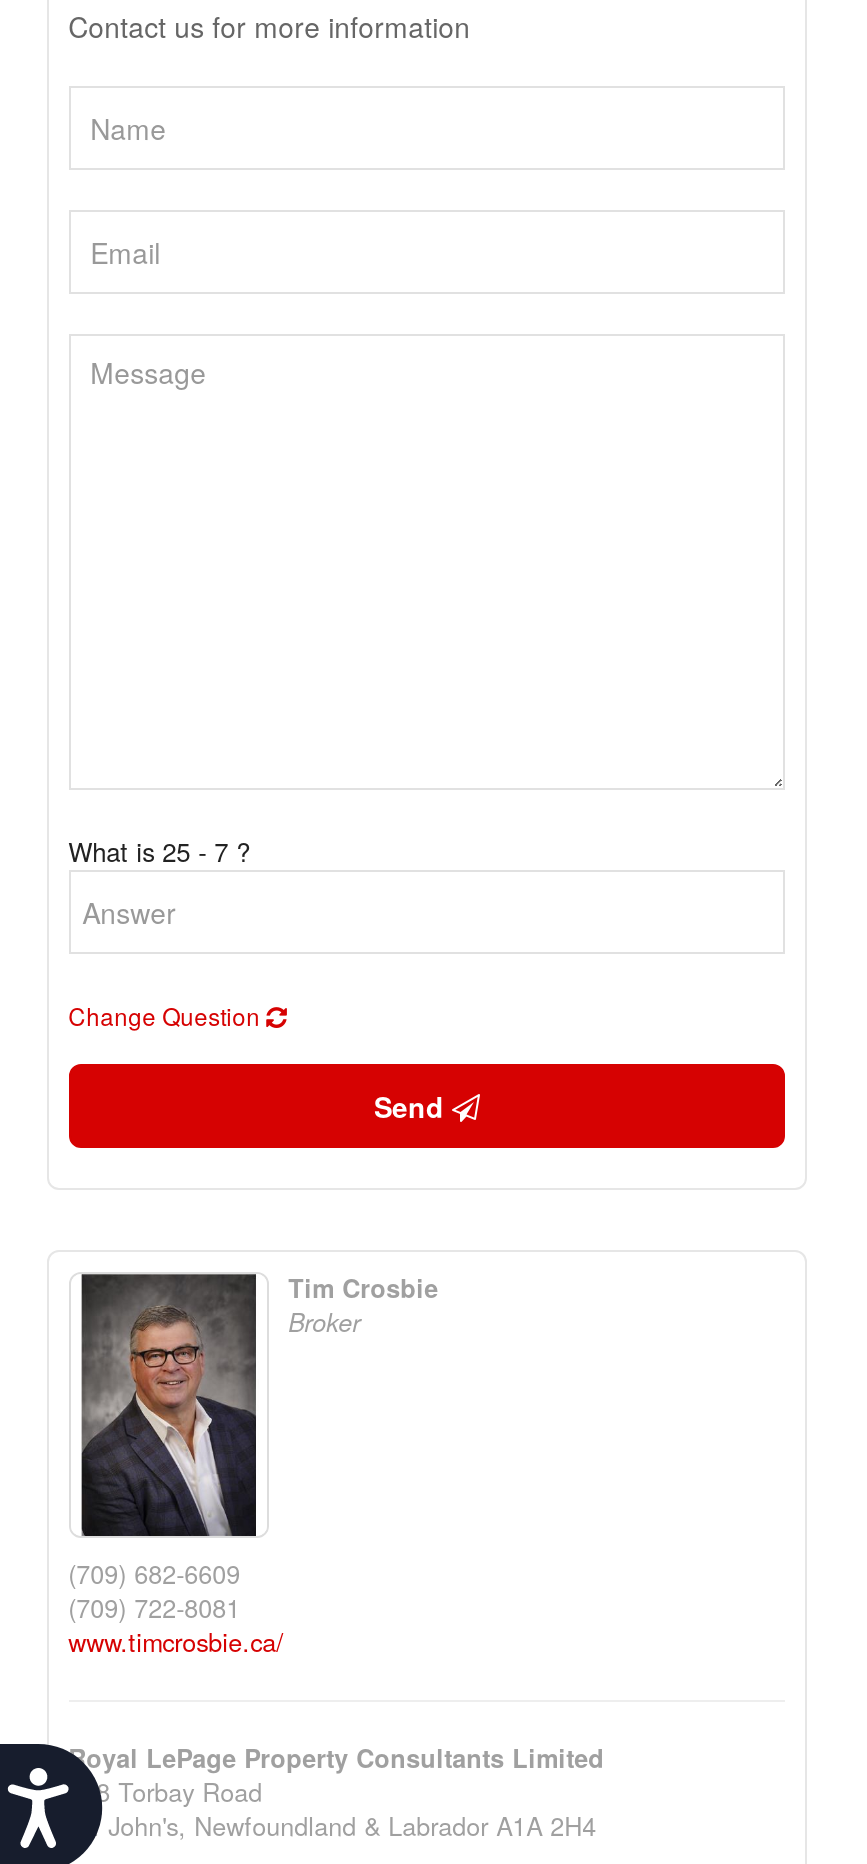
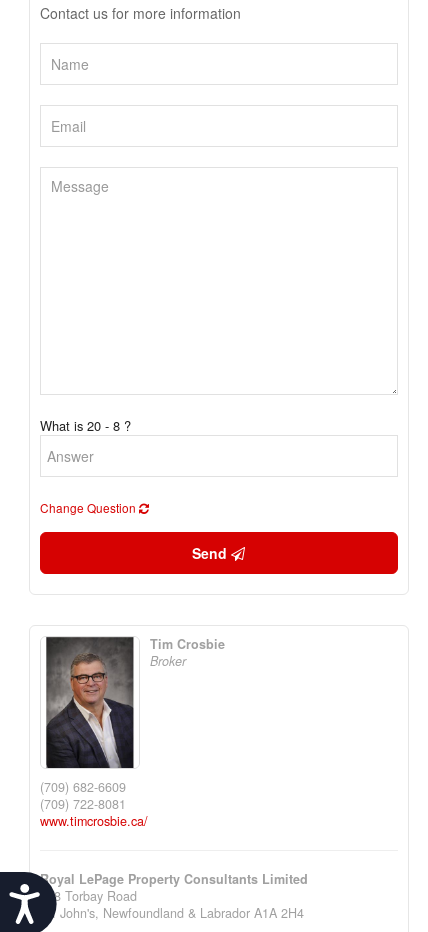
- What is 25 - 7 ?
+ What is 20 - 8 ?
